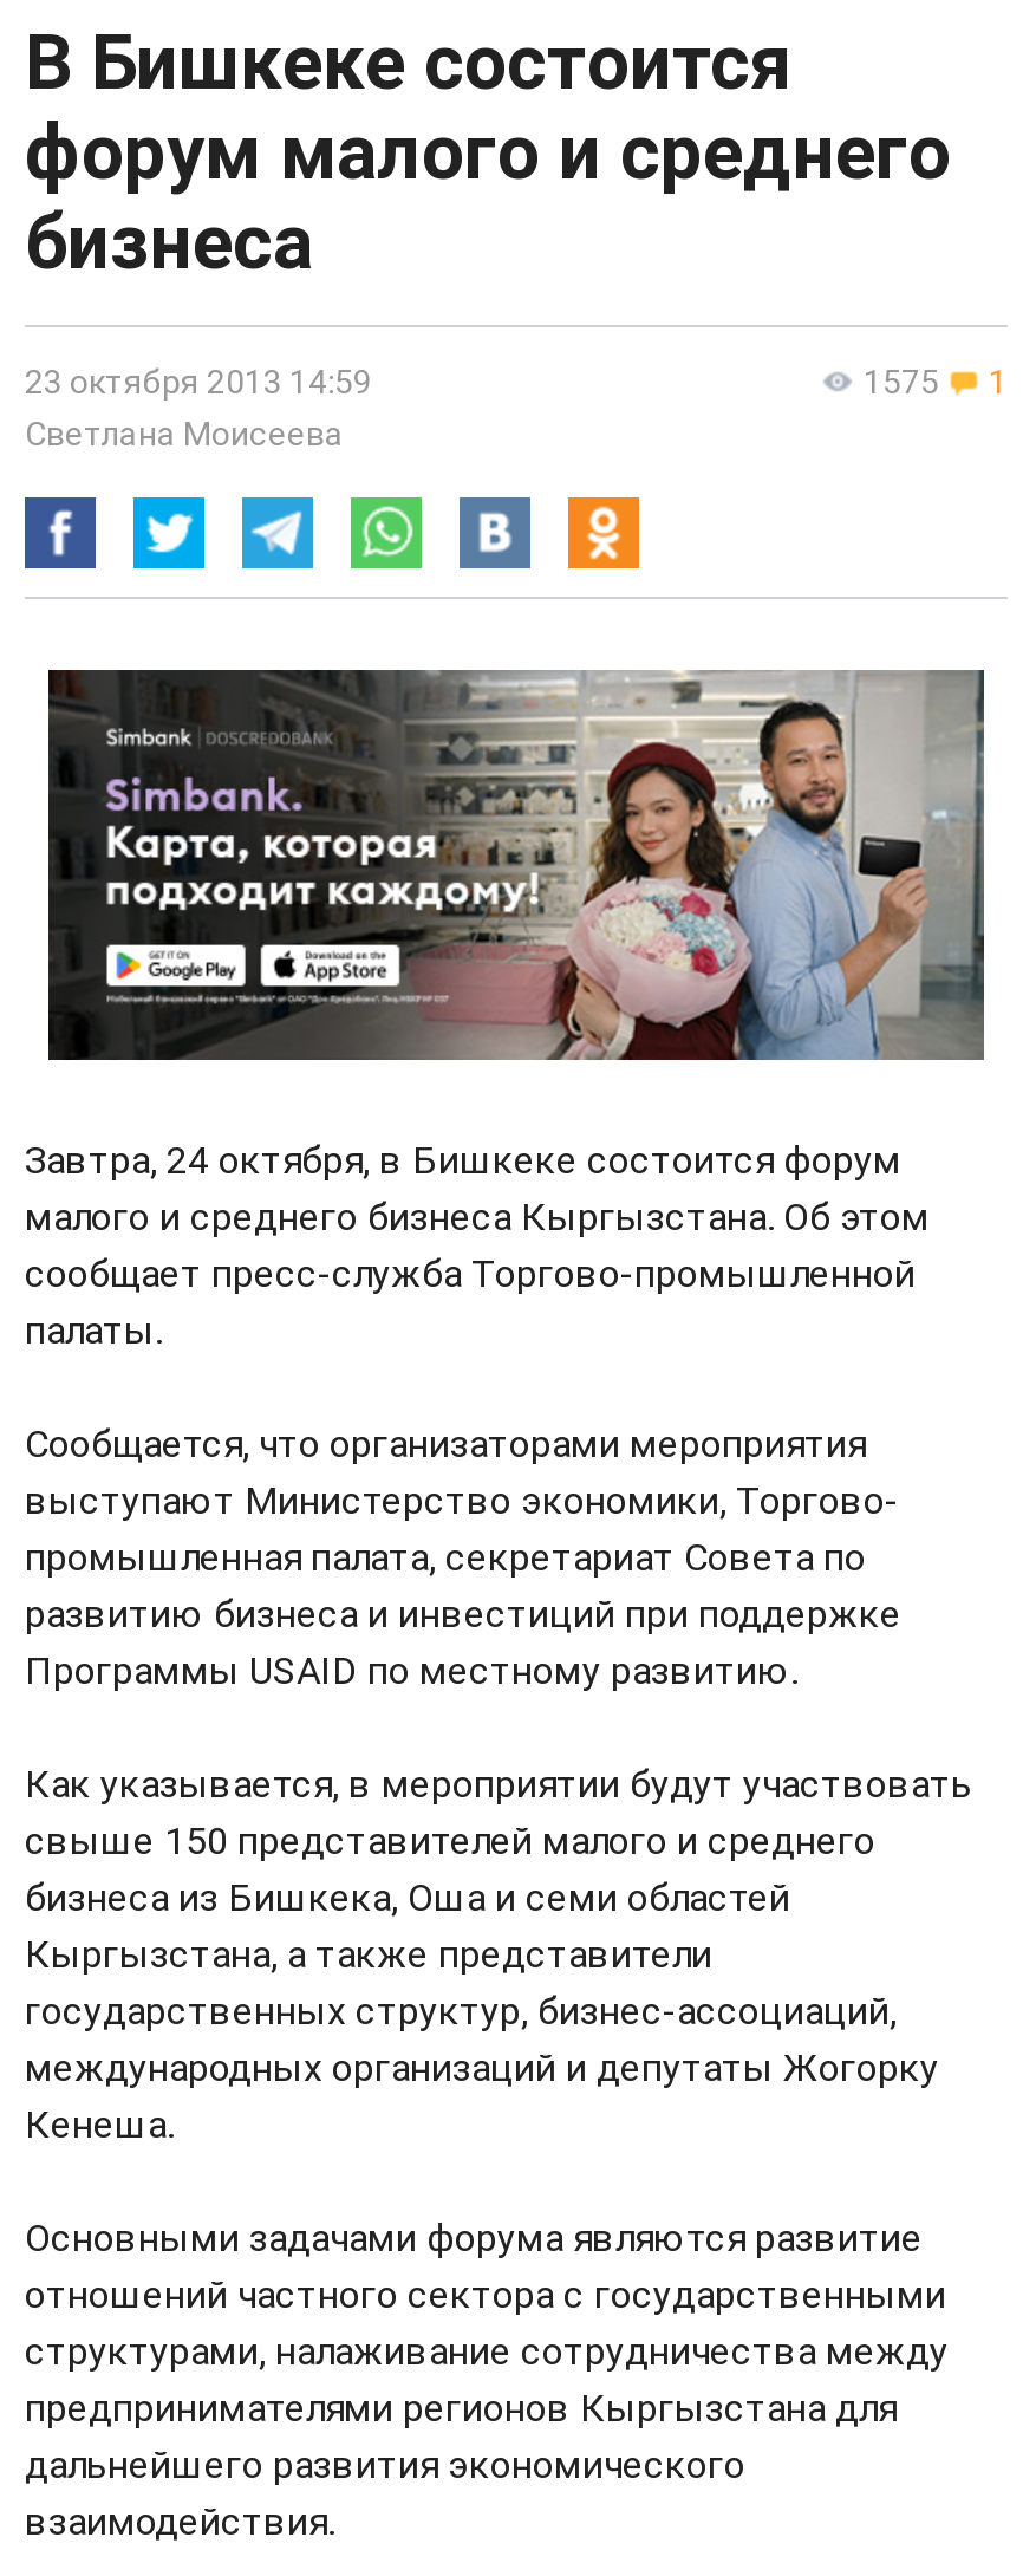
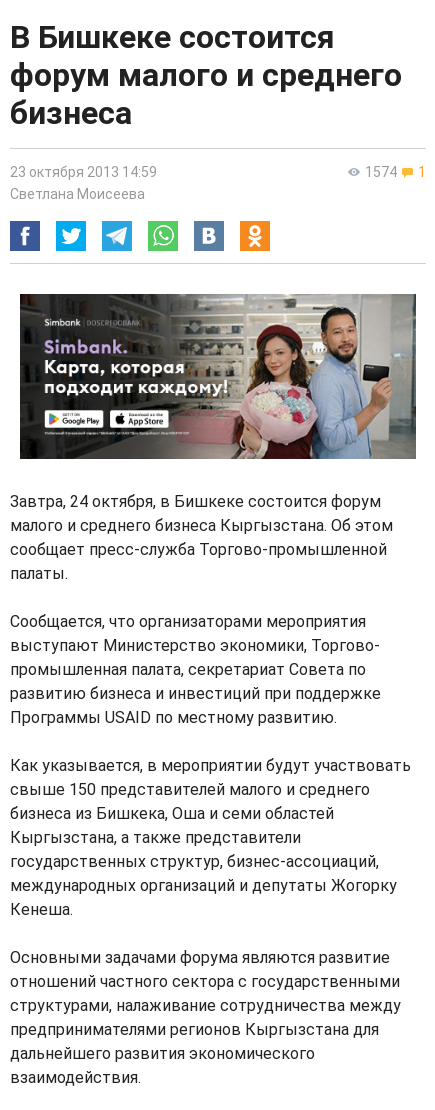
- 1575 1
+ 1574 1
